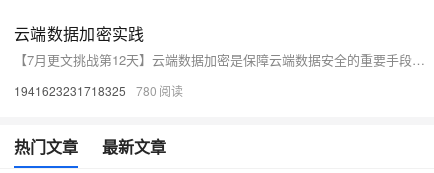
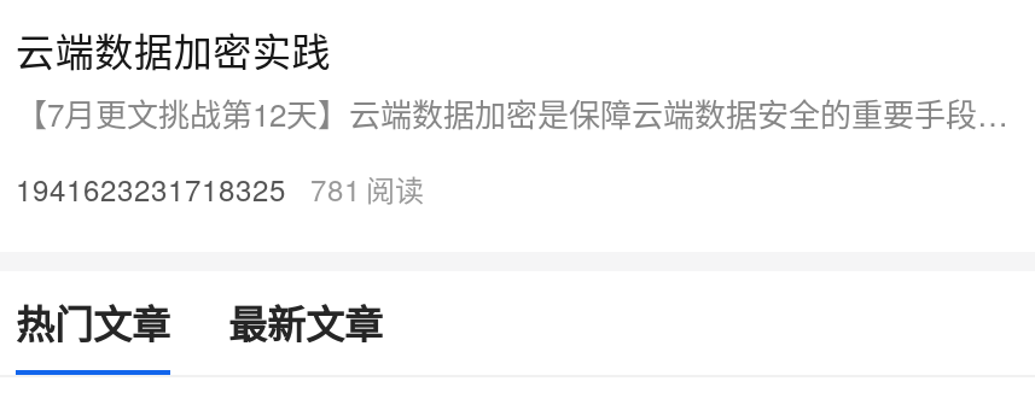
- 1941623231718325 780
+ 1941623231718325 781
